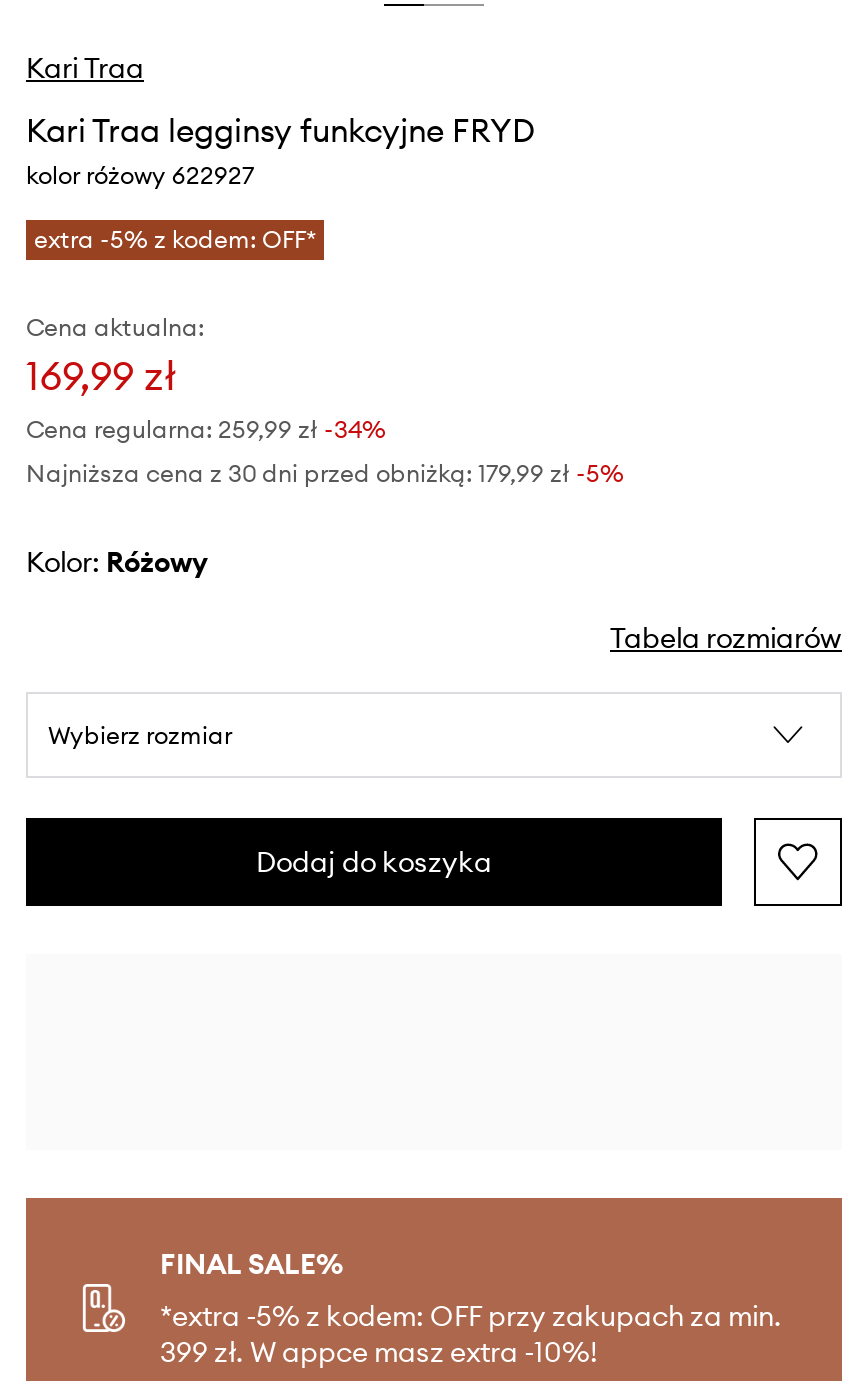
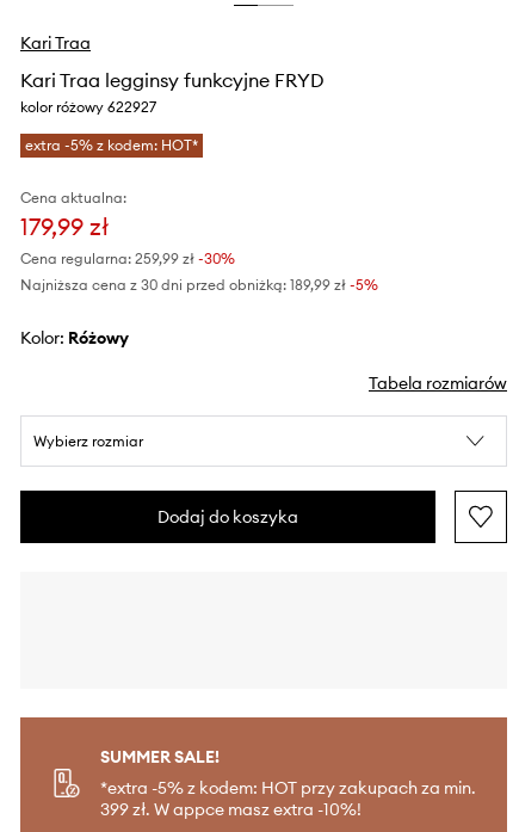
- extra -5% z kodem: OFF*
+ extra -5% z kodem: HOT*

- 169,99 zł
+ 179,99 zł

- Cena regularna: 259,99 zł -34%
+ Cena regularna: 259,99 zł -30%

- Najniższa cena z 30 dni przed obniżką: 179,99 zł -5%
+ Najniższa cena z 30 dni przed obniżką: 189,99 zł -5%

- FINAL SALE%
- *extra -5% z kodem: OFF przy zakupach za min.
+ SUMMER SALE!
+ *extra -5% z kodem: HOT przy zakupach za min.
